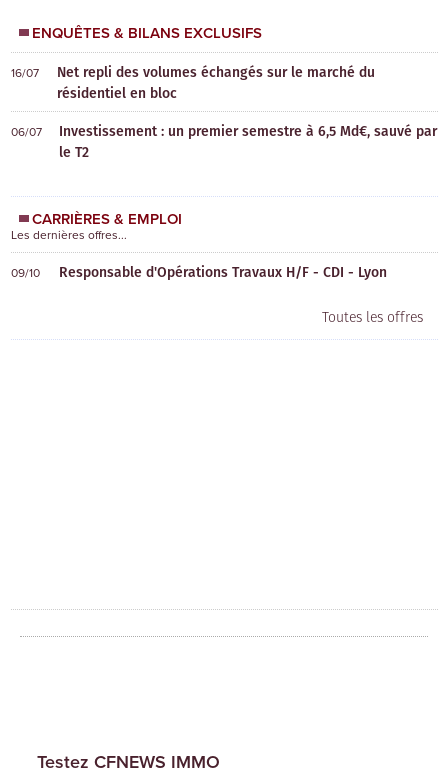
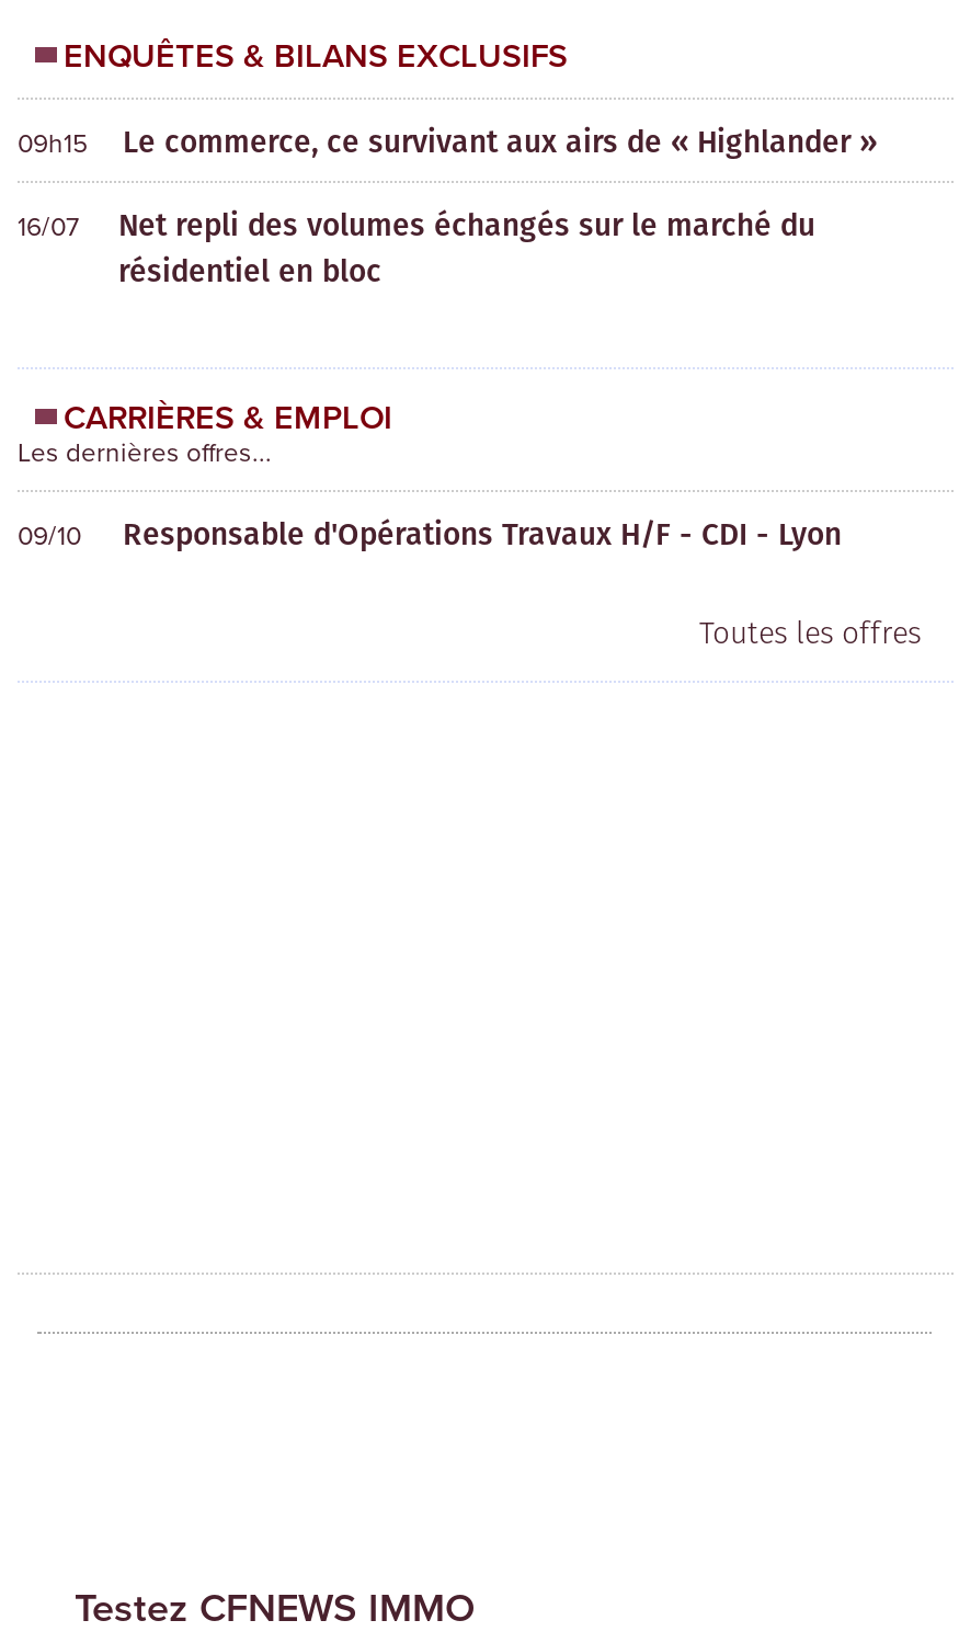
+ 09h15
+ Le commerce, ce survivant aux airs de « Highlander »

moved down: 16/07 | Net repli des volumes échangés sur le marché du | résidentiel en bloc

- 06/07
- Investissement : un premier semestre à 6,5 Md€, sauvé par
- le T2
